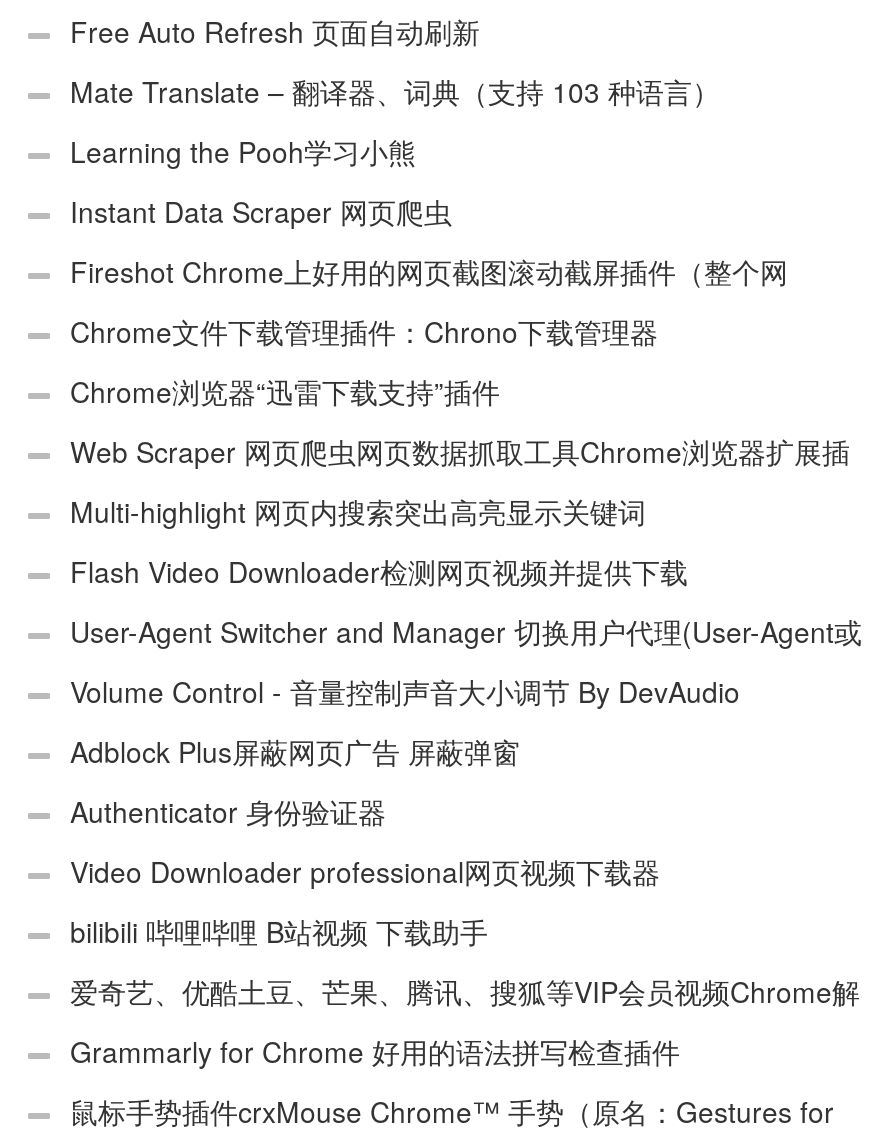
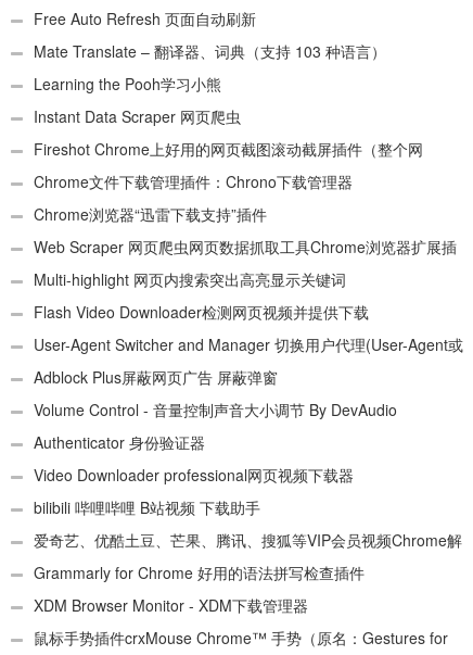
moved down: Volume Control - 音量控制声音大小调节 By DevAudio

moved up: Adblock Plus屏蔽网页广告 屏蔽弹窗

+ XDM Browser Monitor - XDM下载管理器
